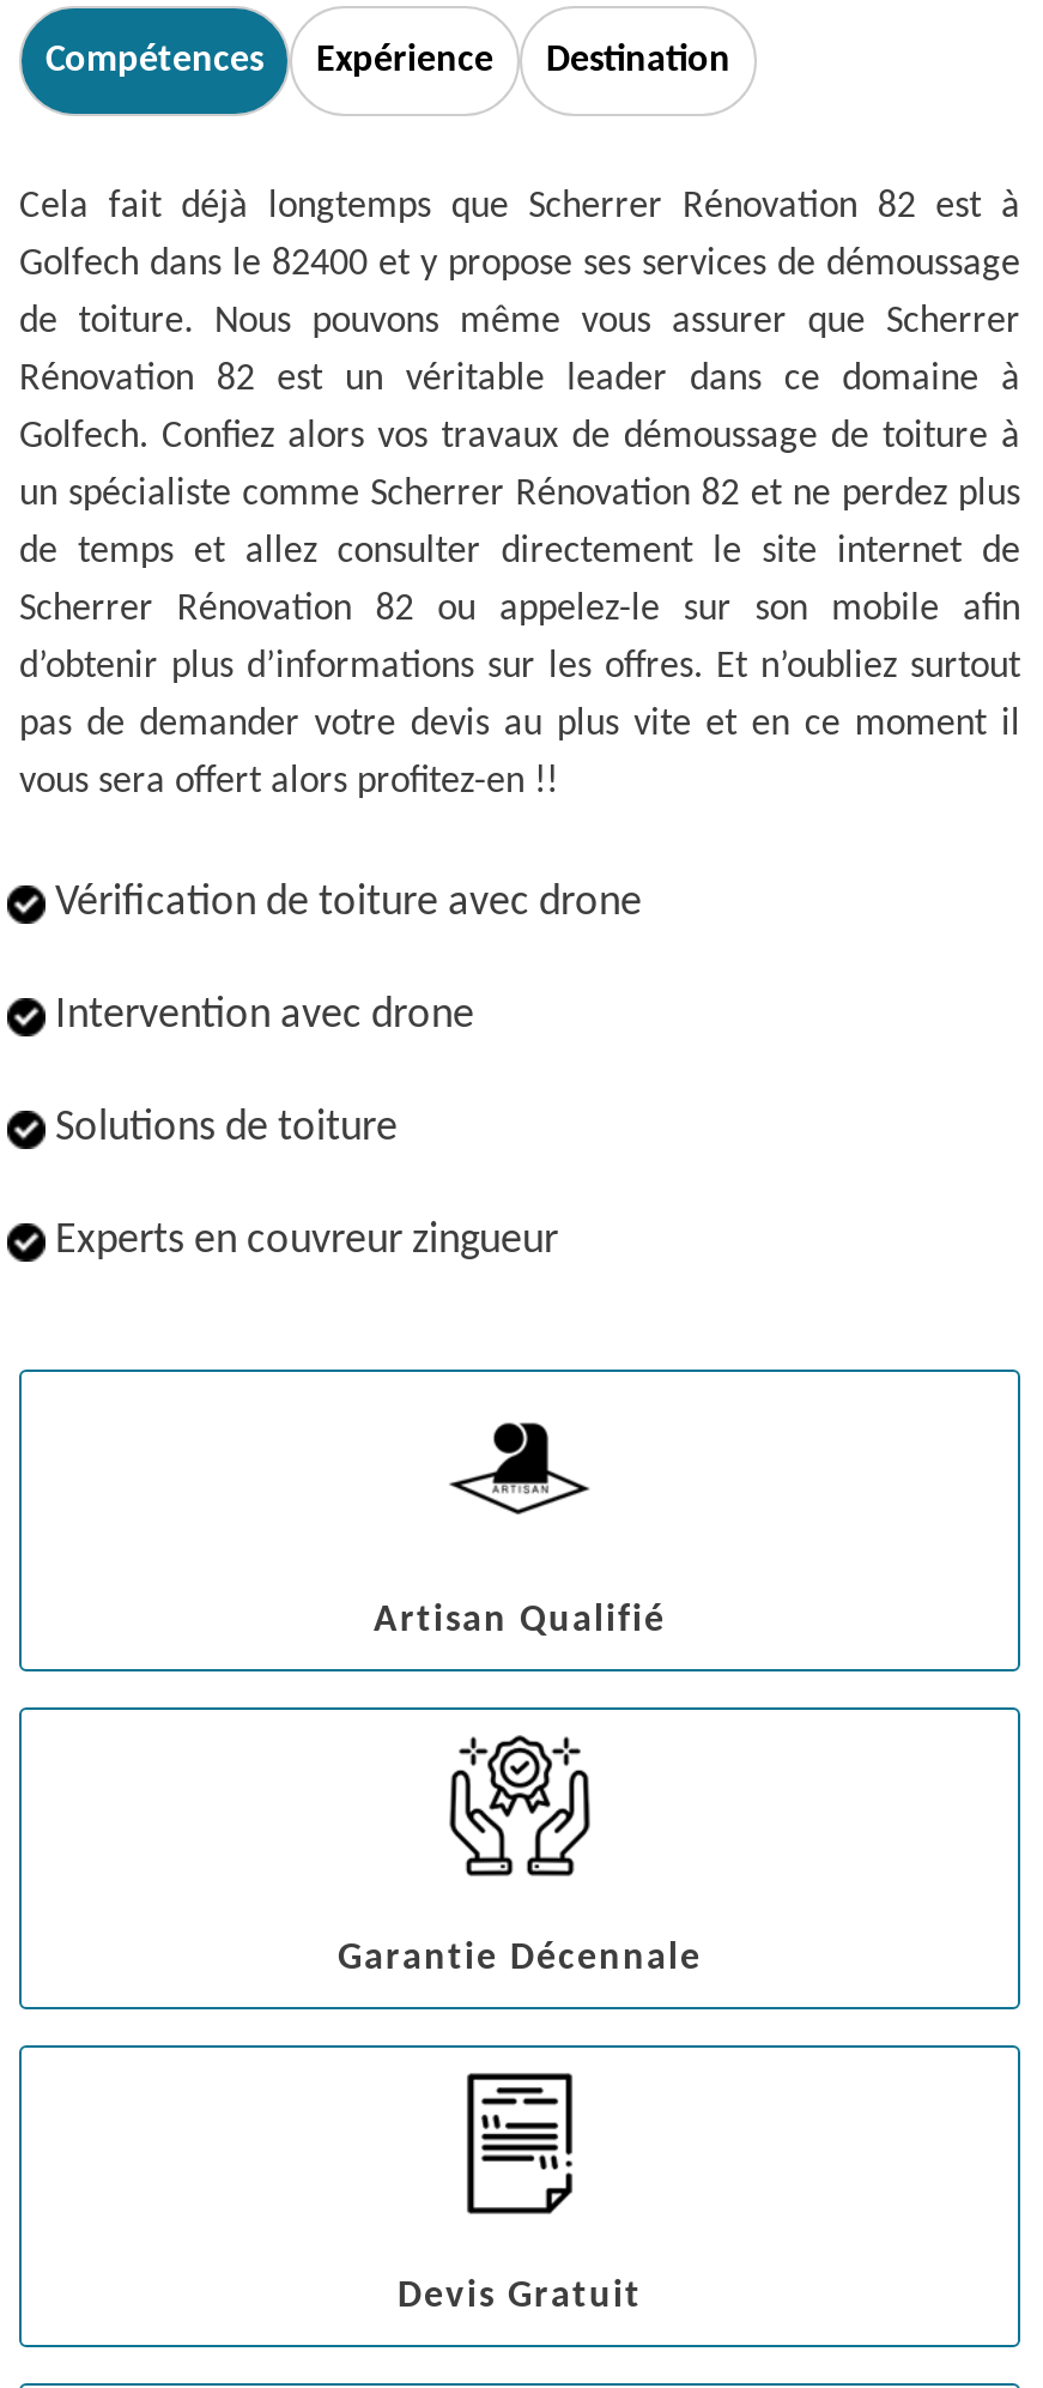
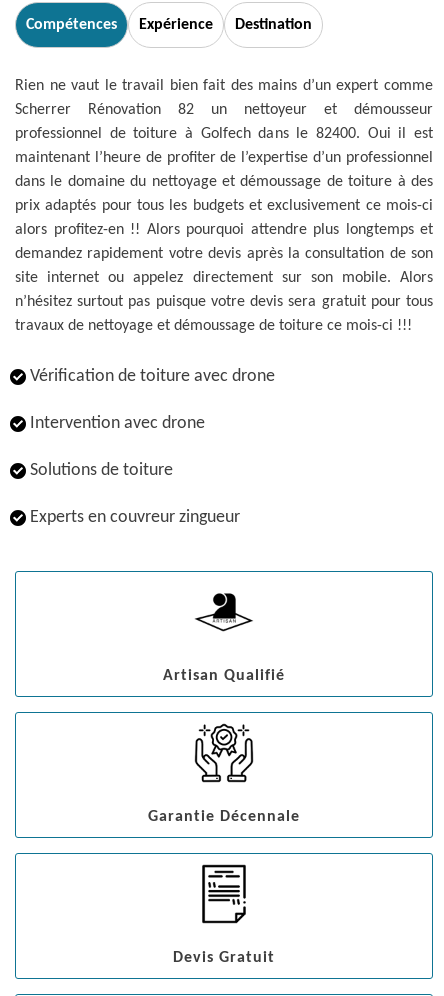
- Cela fait déjà longtemps que Scherrer Rénovation 82 est à
+ Rien ne vaut le travail bien fait des mains d’un expert comme

- Golfech dans le 82400 et y propose ses services de démoussage
+ Scherrer Rénovation 82 un nettoyeur et démousseur

- de toiture. Nous pouvons même vous assurer que Scherrer
+ professionnel de toiture à Golfech dans le 82400. Oui il est

- Rénovation 82 est un véritable leader dans ce domaine à
+ maintenant l’heure de profiter de l’expertise d’un professionnel

- Golfech. Confiez alors vos travaux de démoussage de toiture à
+ dans le domaine du nettoyage et démoussage de toiture à des

- un spécialiste comme Scherrer Rénovation 82 et ne perdez plus
+ prix adaptés pour tous les budgets et exclusivement ce mois-ci

- de temps et allez consulter directement le site internet de
+ alors profitez-en !! Alors pourquoi attendre plus longtemps et

- Scherrer Rénovation 82 ou appelez-le sur son mobile afin
+ demandez rapidement votre devis après la consultation de son

- d’obtenir plus d’informations sur les offres. Et n’oubliez surtout
+ site internet ou appelez directement sur son mobile. Alors

- pas de demander votre devis au plus vite et en ce moment il
+ n’hésitez surtout pas puisque votre devis sera gratuit pour tous

- vous sera offert alors profitez-en !!
+ travaux de nettoyage et démoussage de toiture ce mois-ci !!!
